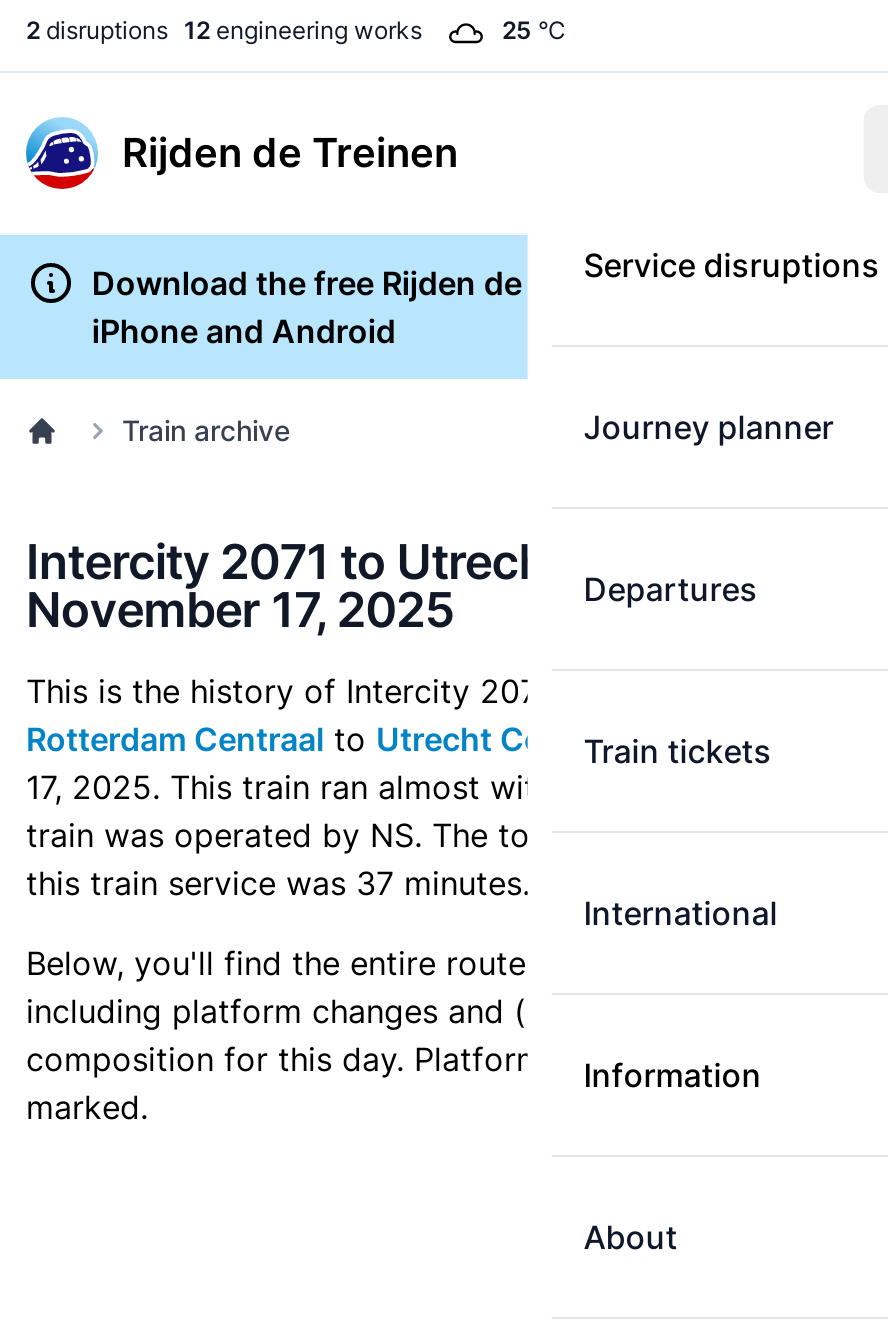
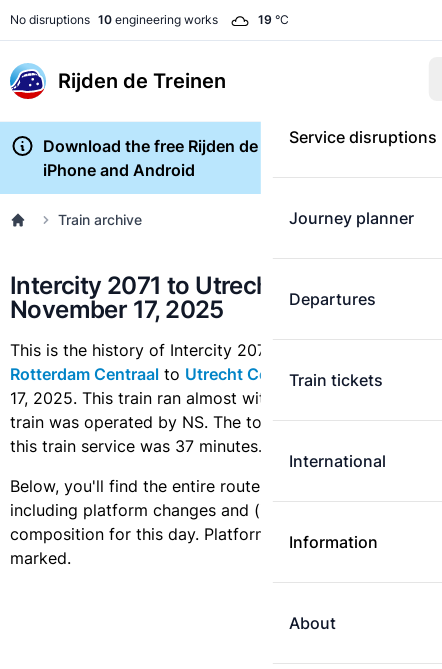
- 2 disruptions 12 engineering works
+ No disruptions 10 engineering works

- 25 °C
+ 19 °C
